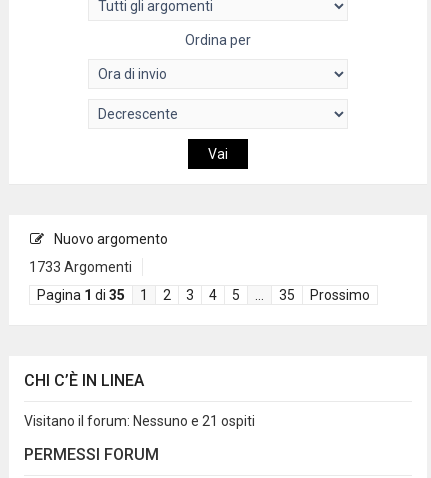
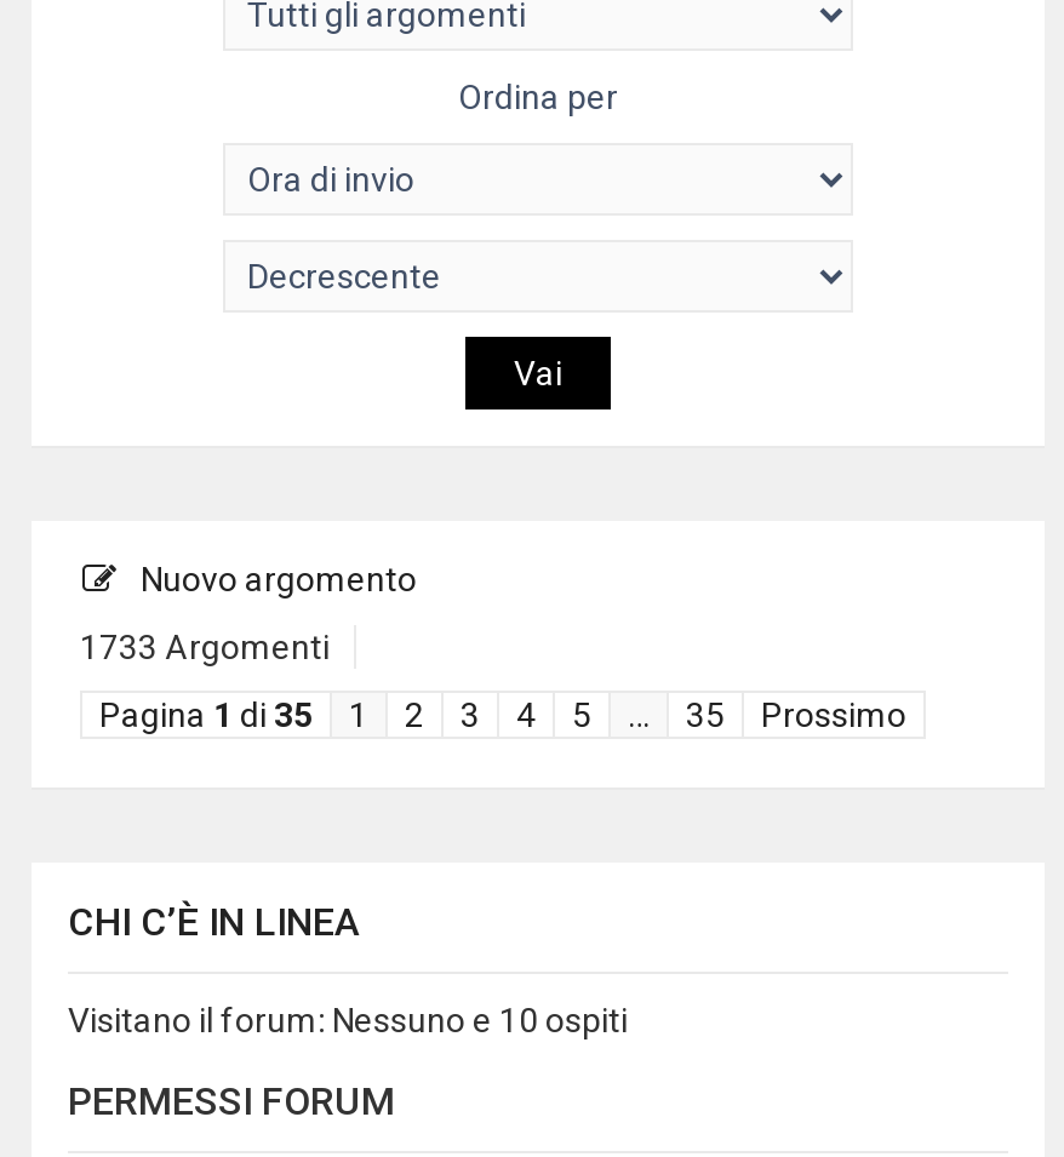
- Visitano il forum: Nessuno e 21 ospiti
+ Visitano il forum: Nessuno e 10 ospiti
